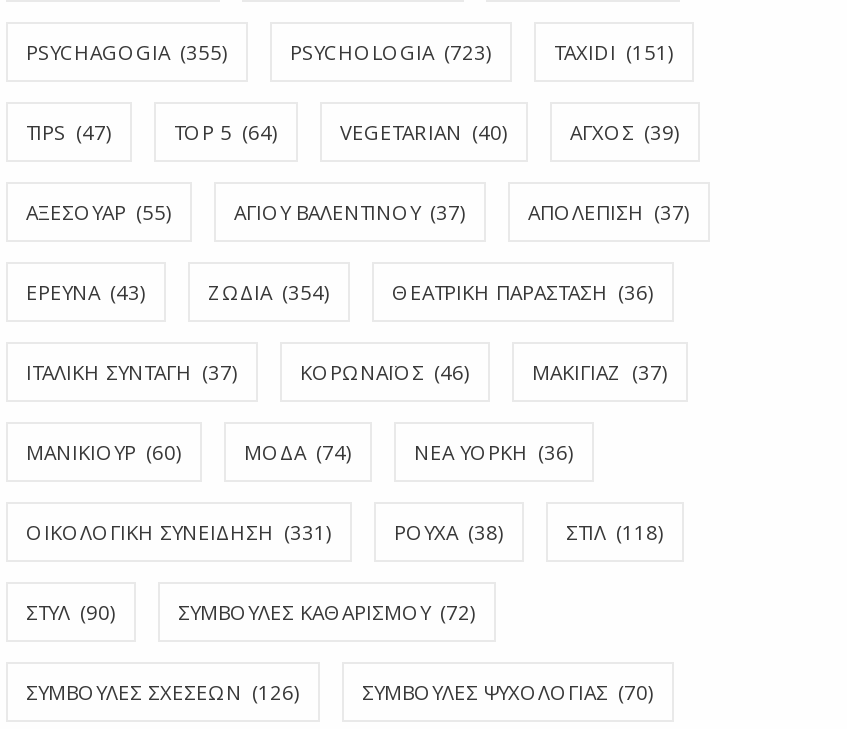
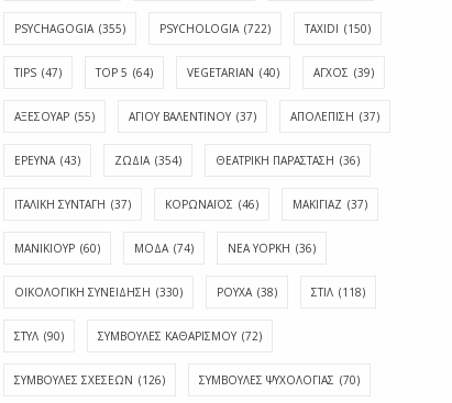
- PSYCHOLOGIA (723)
+ PSYCHOLOGIA (722)

- TAXIDI (151)
+ TAXIDI (150)

- ΟΙΚΟΛΟΓΙΚΗ ΣΥΝΕΙΔΗΣΗ (331)
+ ΟΙΚΟΛΟΓΙΚΗ ΣΥΝΕΙΔΗΣΗ (330)
